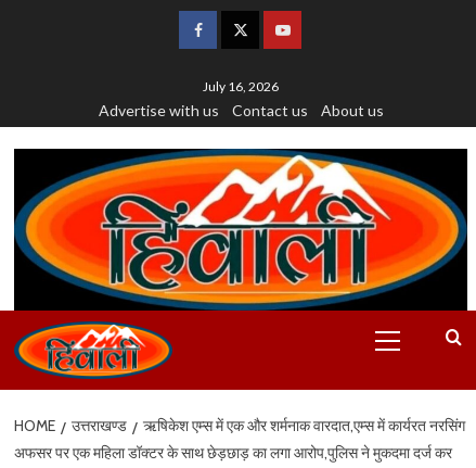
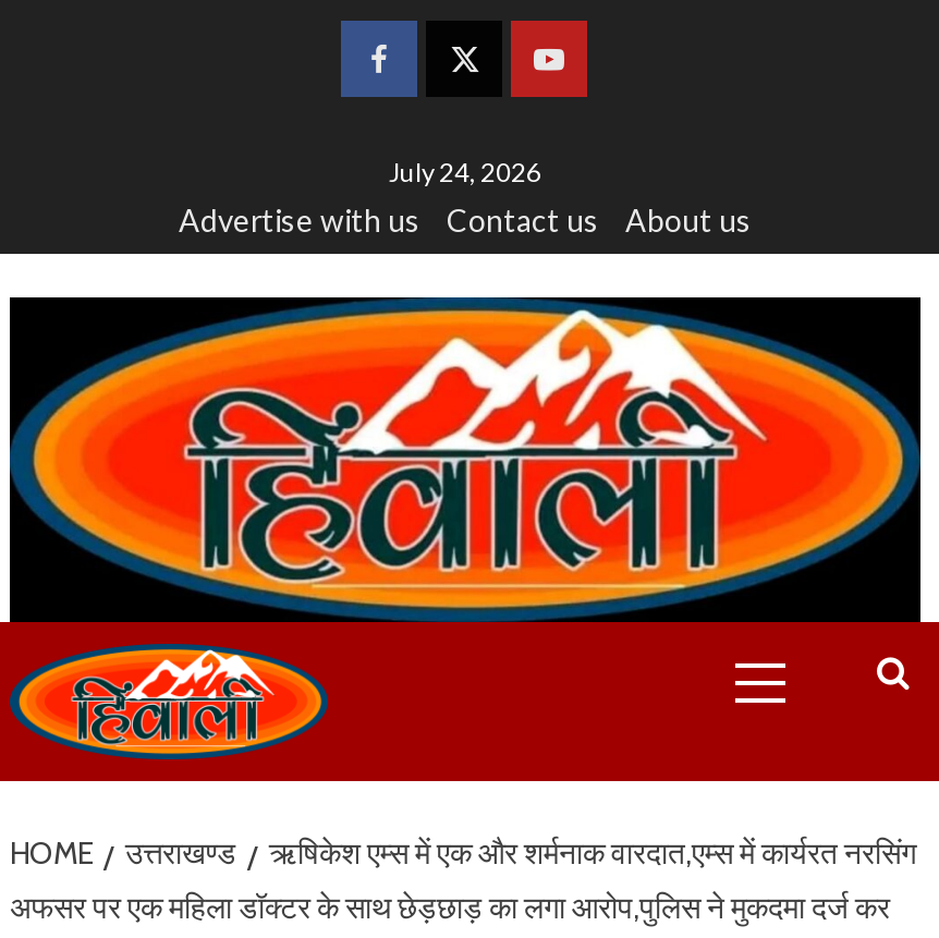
- July 16, 2026
+ July 24, 2026
